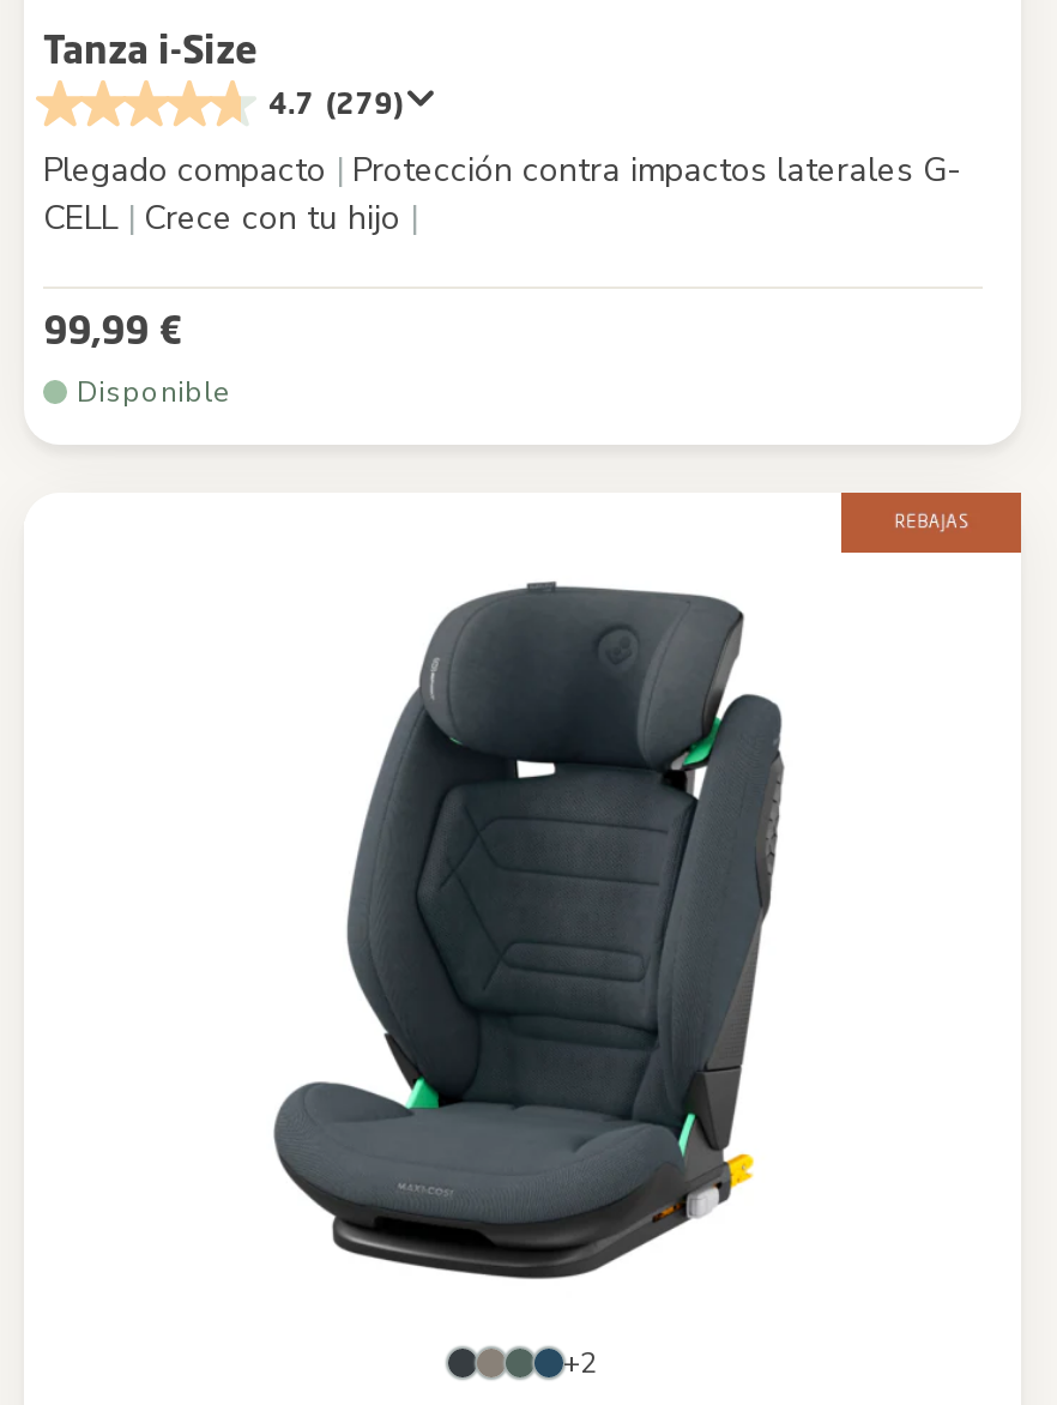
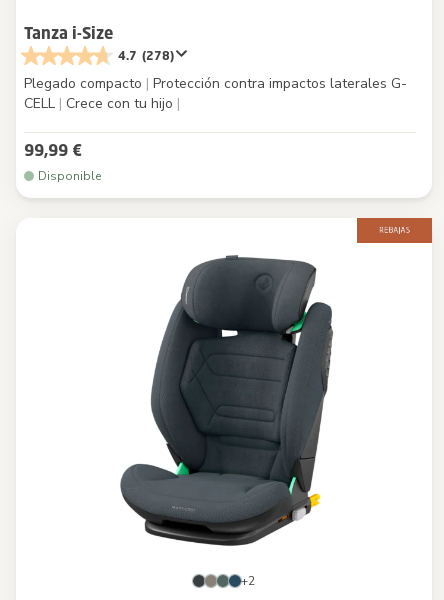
- 4.7 (279)
+ 4.7 (278)
